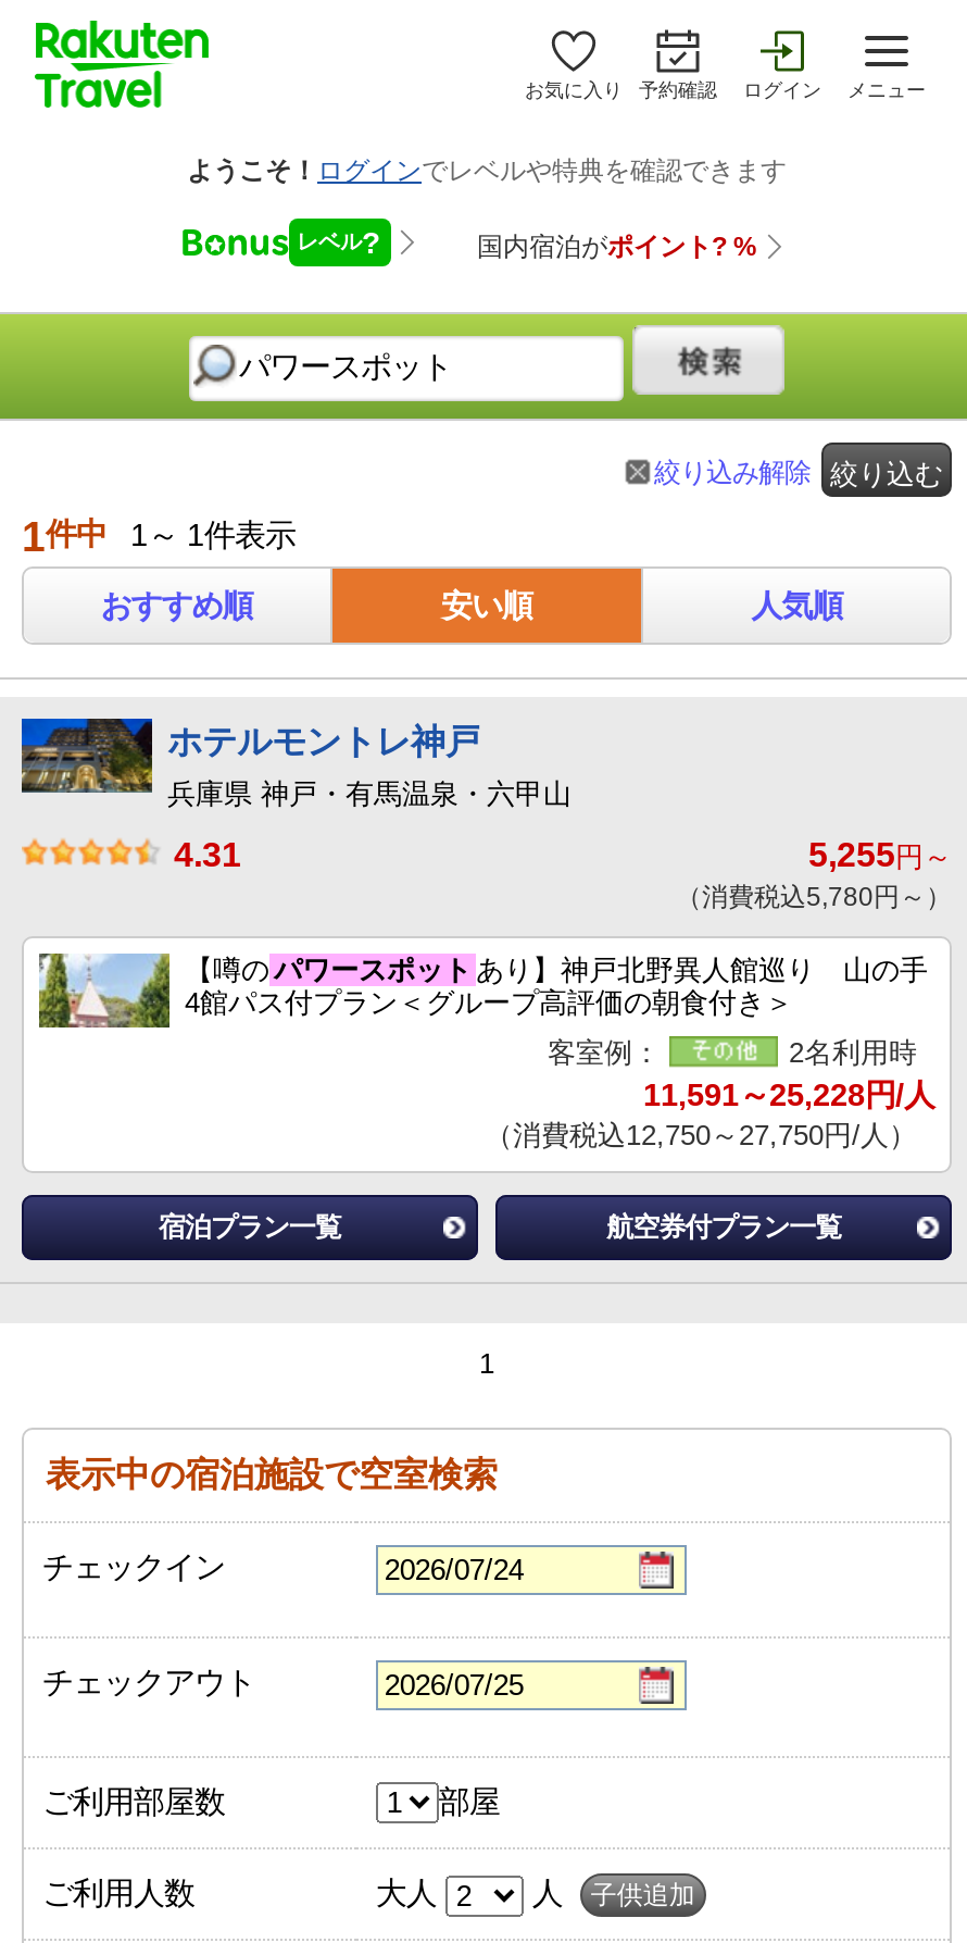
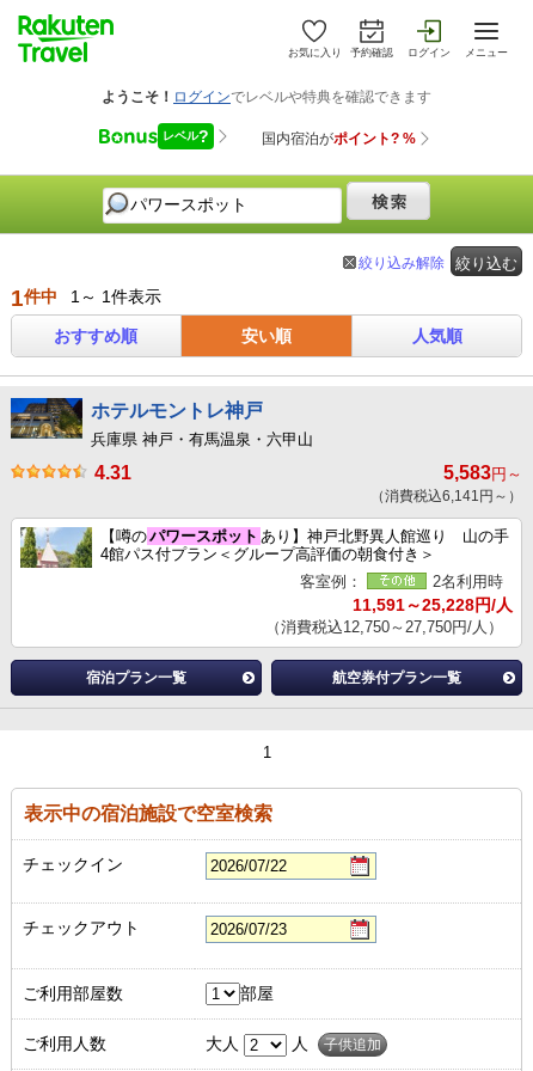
- 5,255円～
+ 5,583円～

- （消費税込5,780円～）
+ （消費税込6,141円～）
